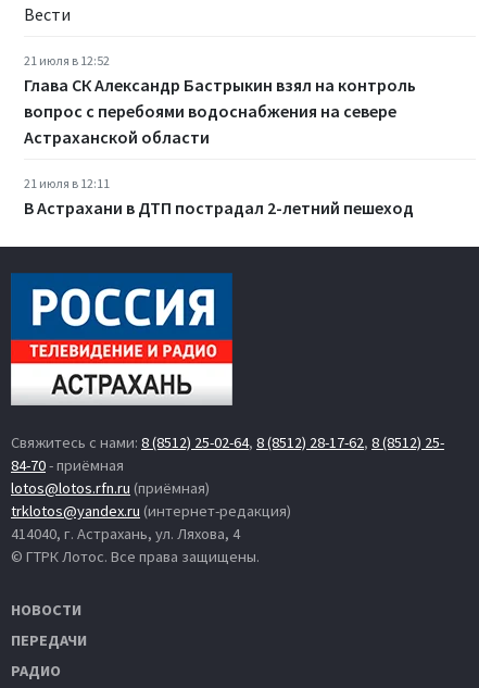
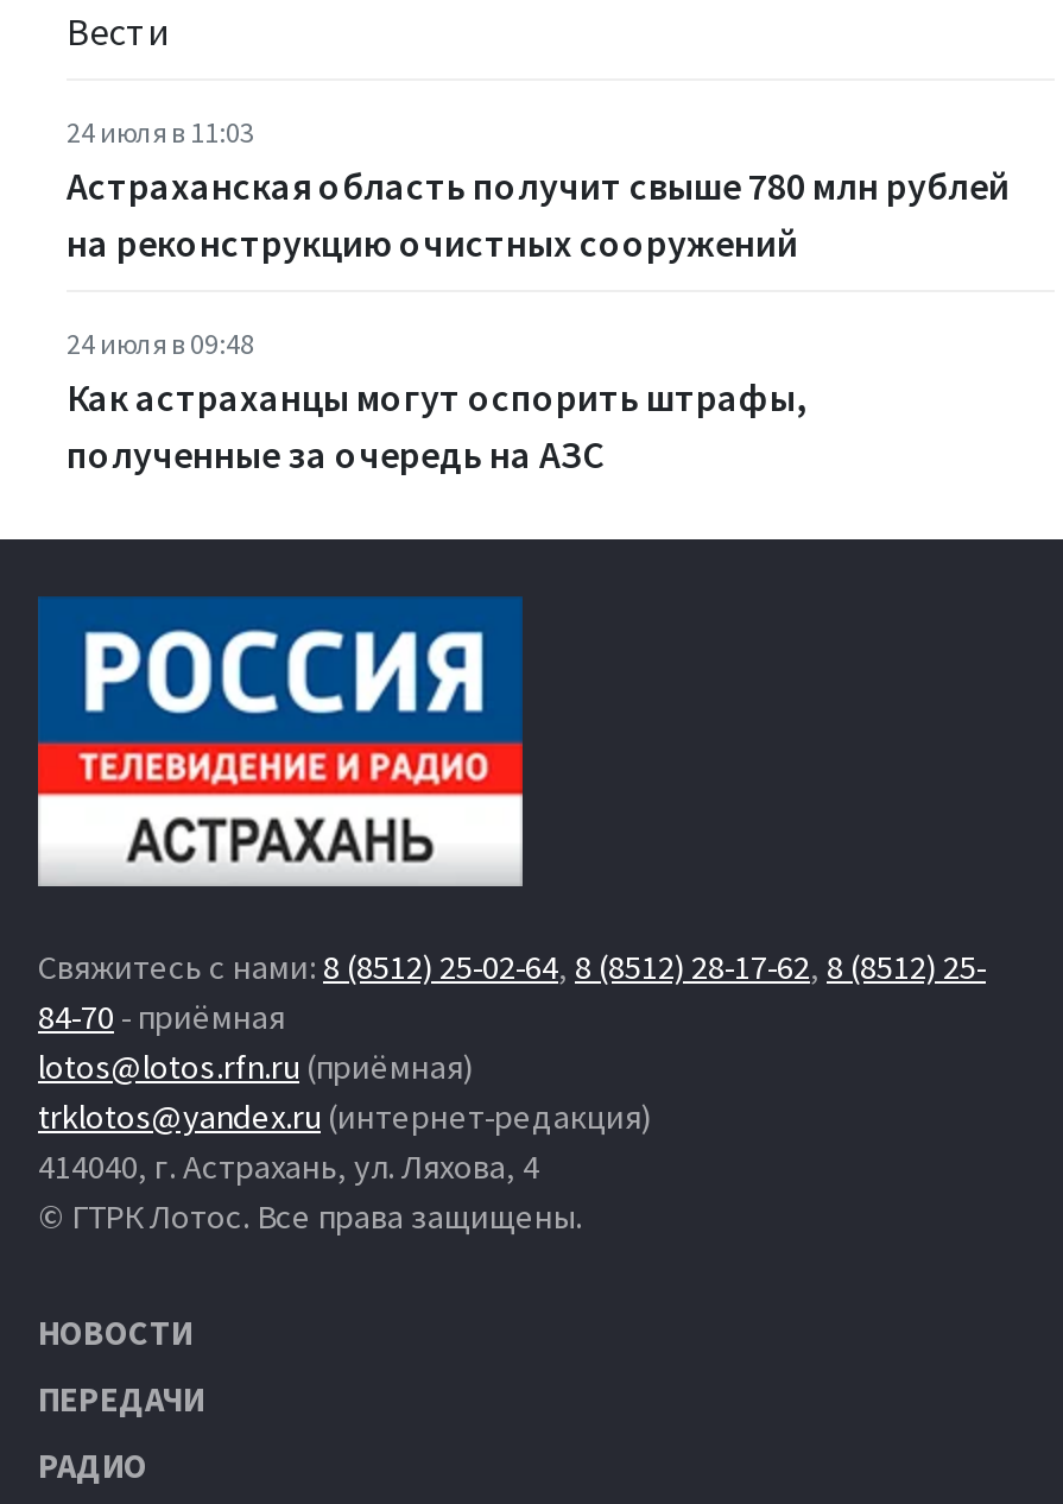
- 21 июля в 12:52
- Глава СК Александр Бастрыкин взял на контроль
- вопрос с перебоями водоснабжения на севере
- Астраханской области
+ 24 июля в 11:03
+ Астраханская область получит свыше 780 млн рублей
+ на реконструкцию очистных сооружений

- 21 июля в 12:11
- В Астрахани в ДТП пострадал 2-летний пешеход
+ 24 июля в 09:48
+ Как астраханцы могут оспорить штрафы,
+ полученные за очередь на АЗС
